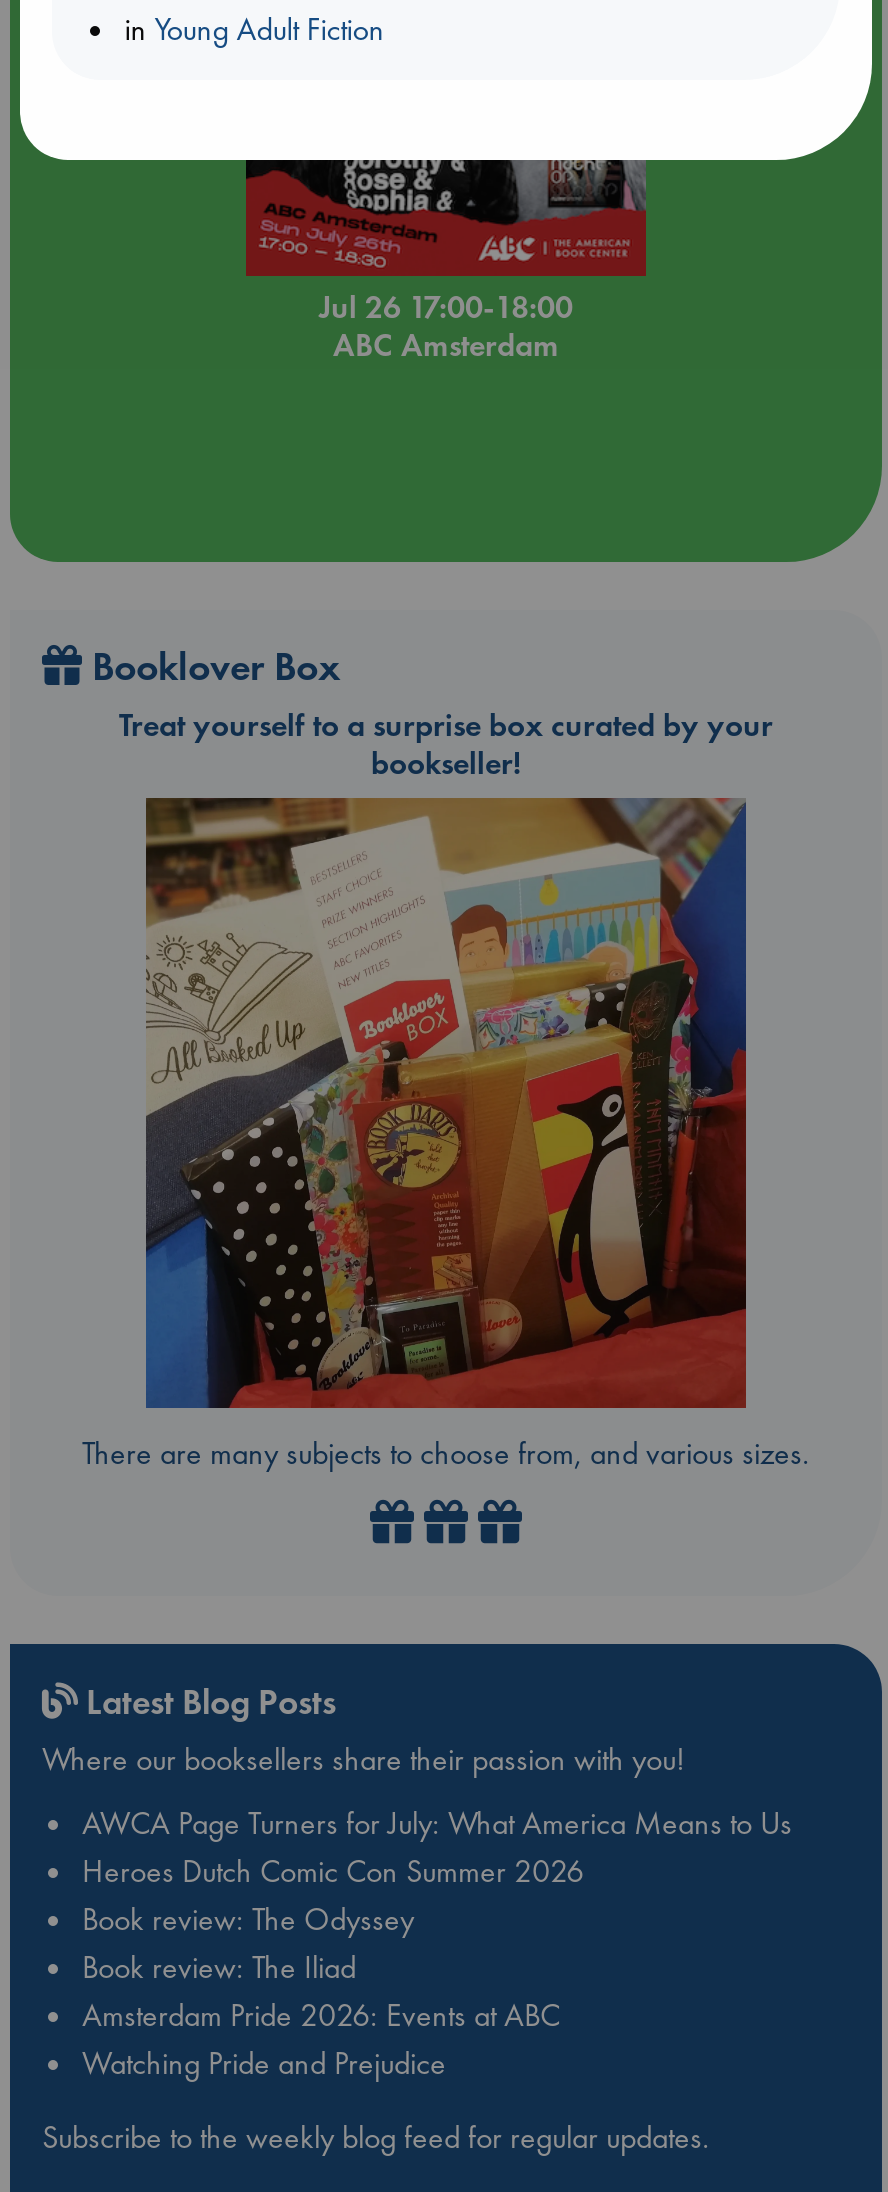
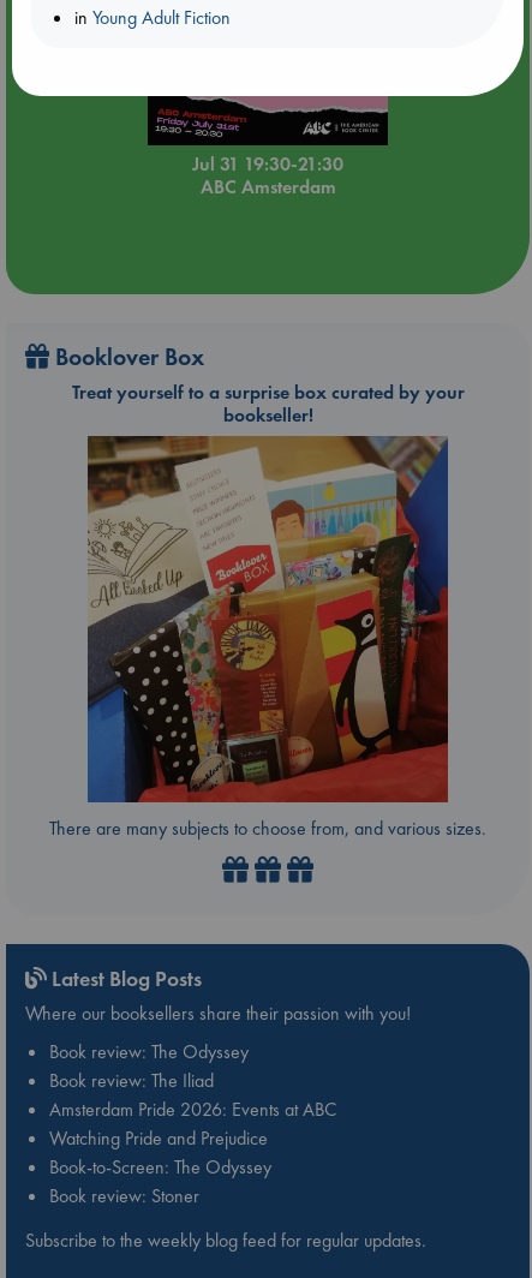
- [image]
- Jul 26 17:00-18:00
+ [image]
+ Jul 31 19:30-21:30

- AWCA Page Turners for July: What America Means to Us
- Heroes Dutch Comic Con Summer 2026

moved up: Book review: The Odyssey | Book review: The Iliad | Amsterdam Pride 2026: Events at ABC | Watching Pride and Prejudice

+ Book-to-Screen: The Odyssey
+ Book review: Stoner
